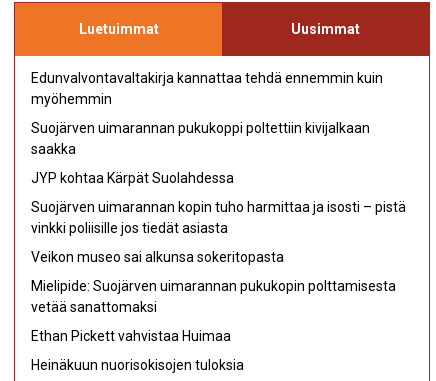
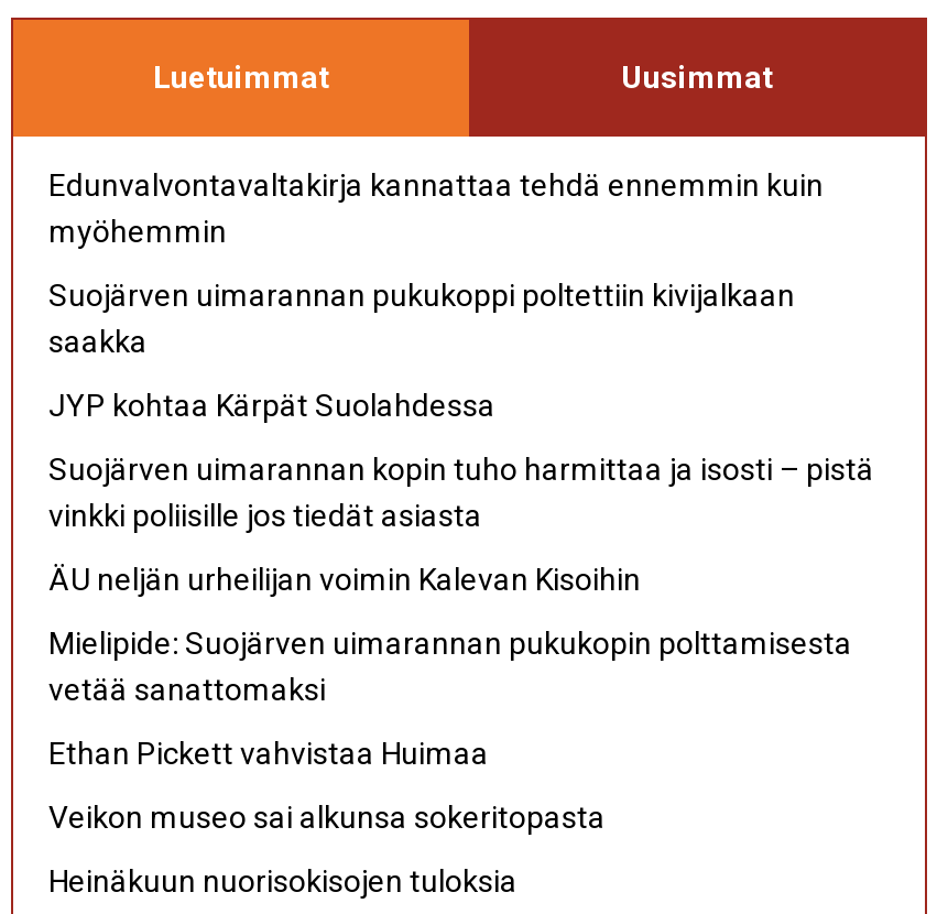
+ ÄU neljän urheilijan voimin Kalevan Kisoihin

moved down: Veikon museo sai alkunsa sokeritopasta
